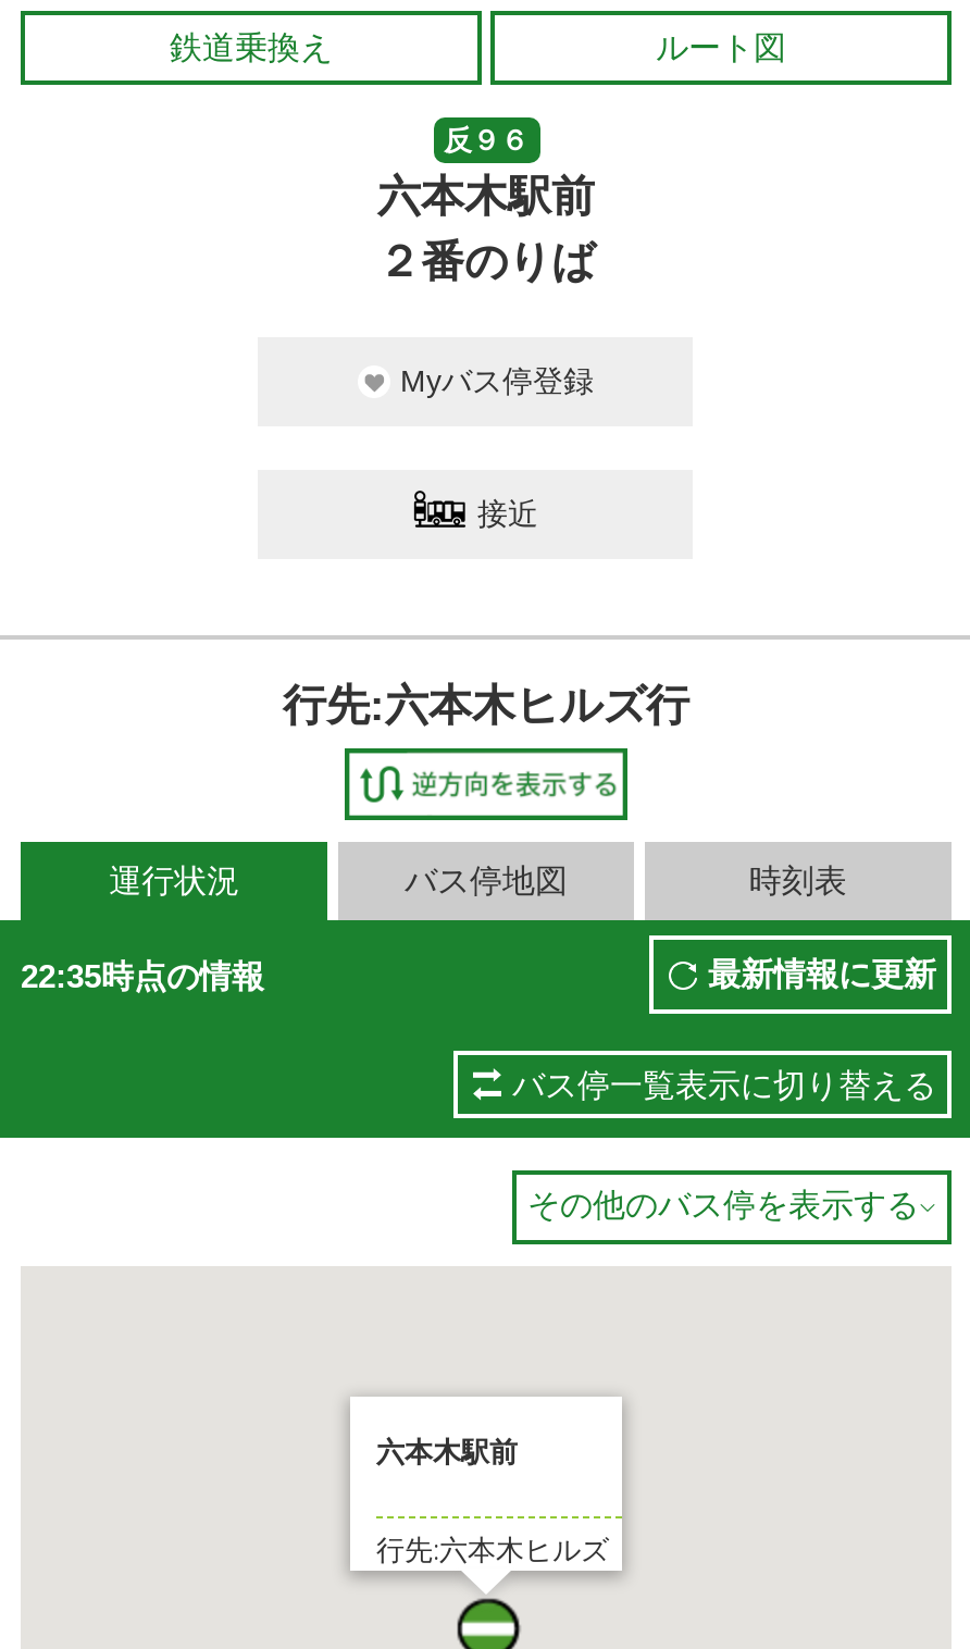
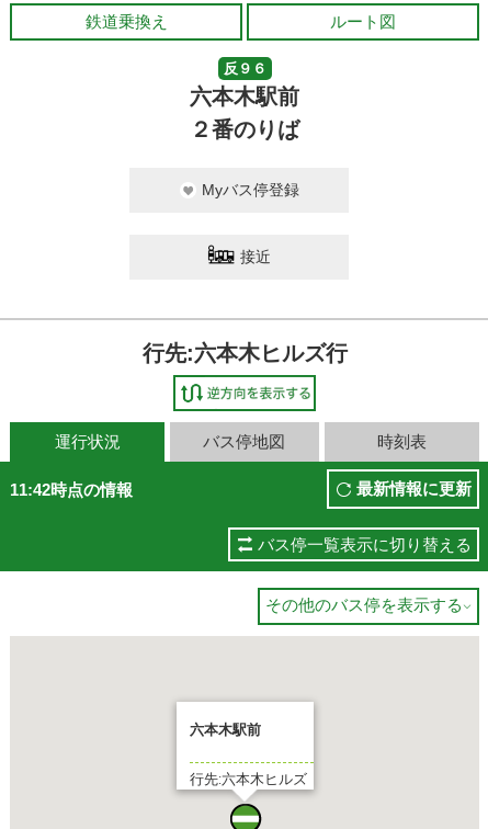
- 22:35時点の情報
+ 11:42時点の情報
